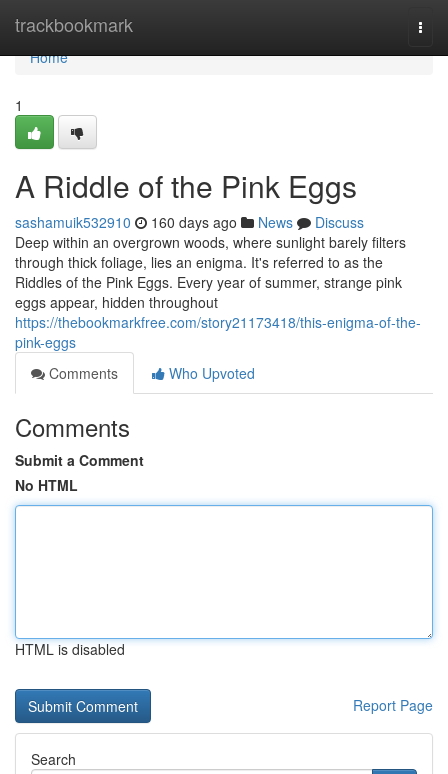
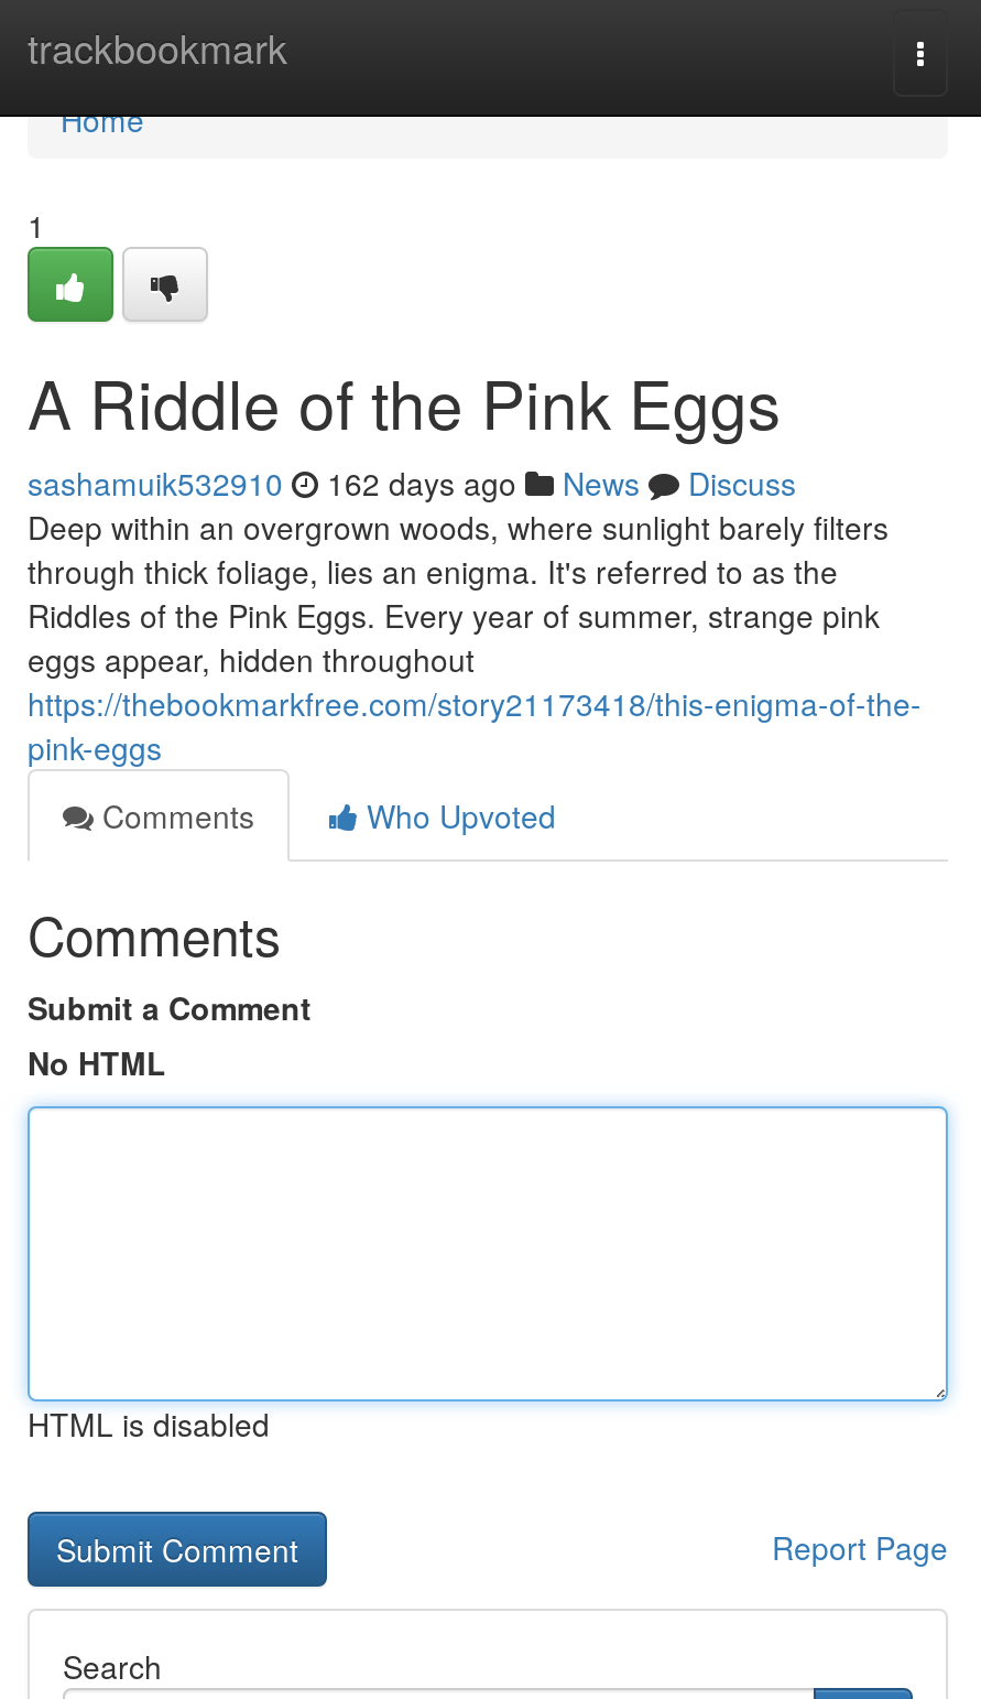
- sashamuik532910 160 days ago News Discuss
+ sashamuik532910 162 days ago News Discuss
